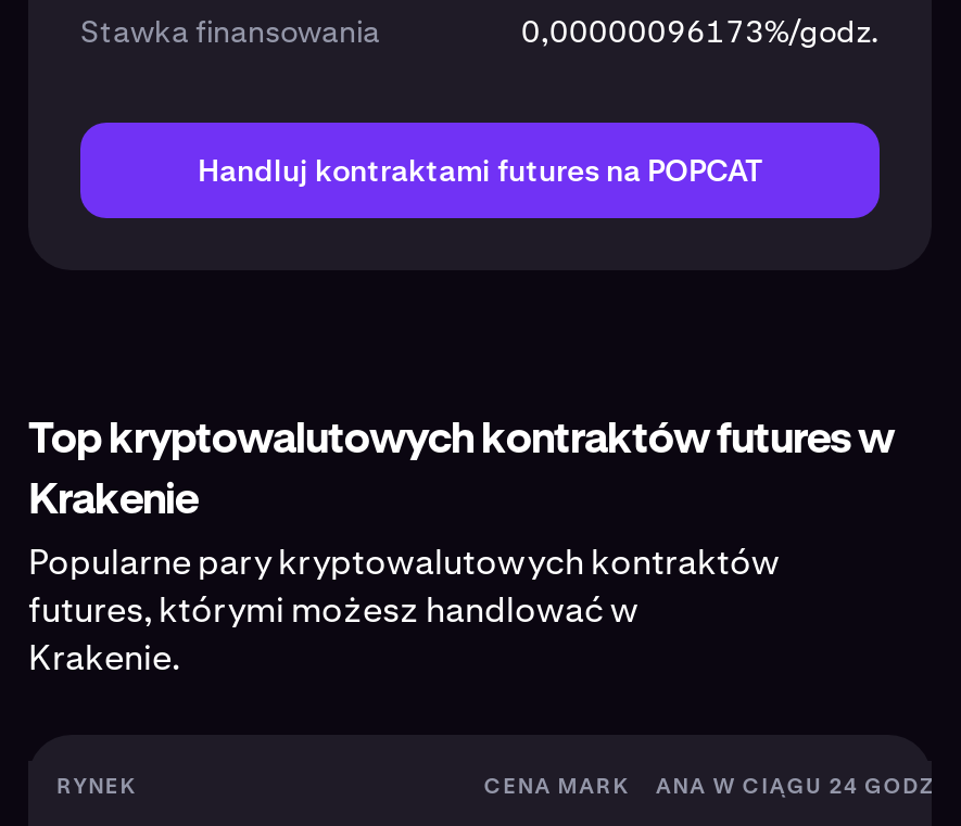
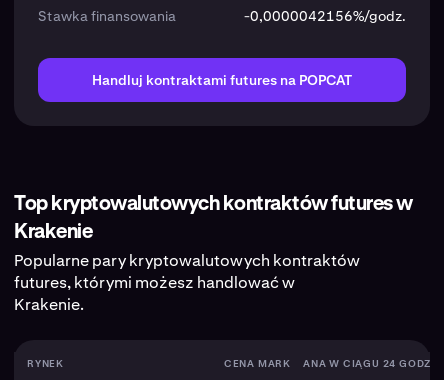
- 0,00000096173%/godz.
+ -0,0000042156%/godz.
